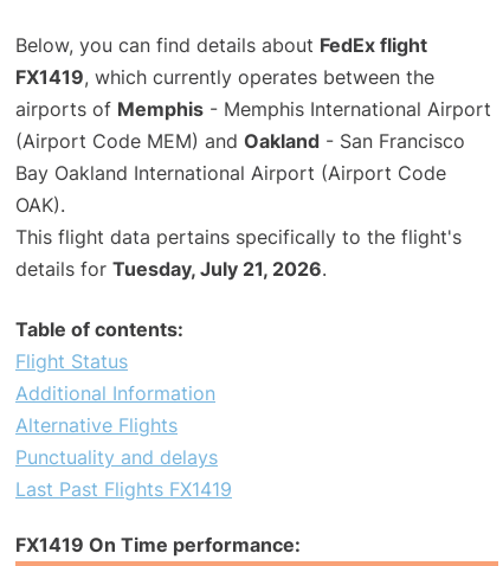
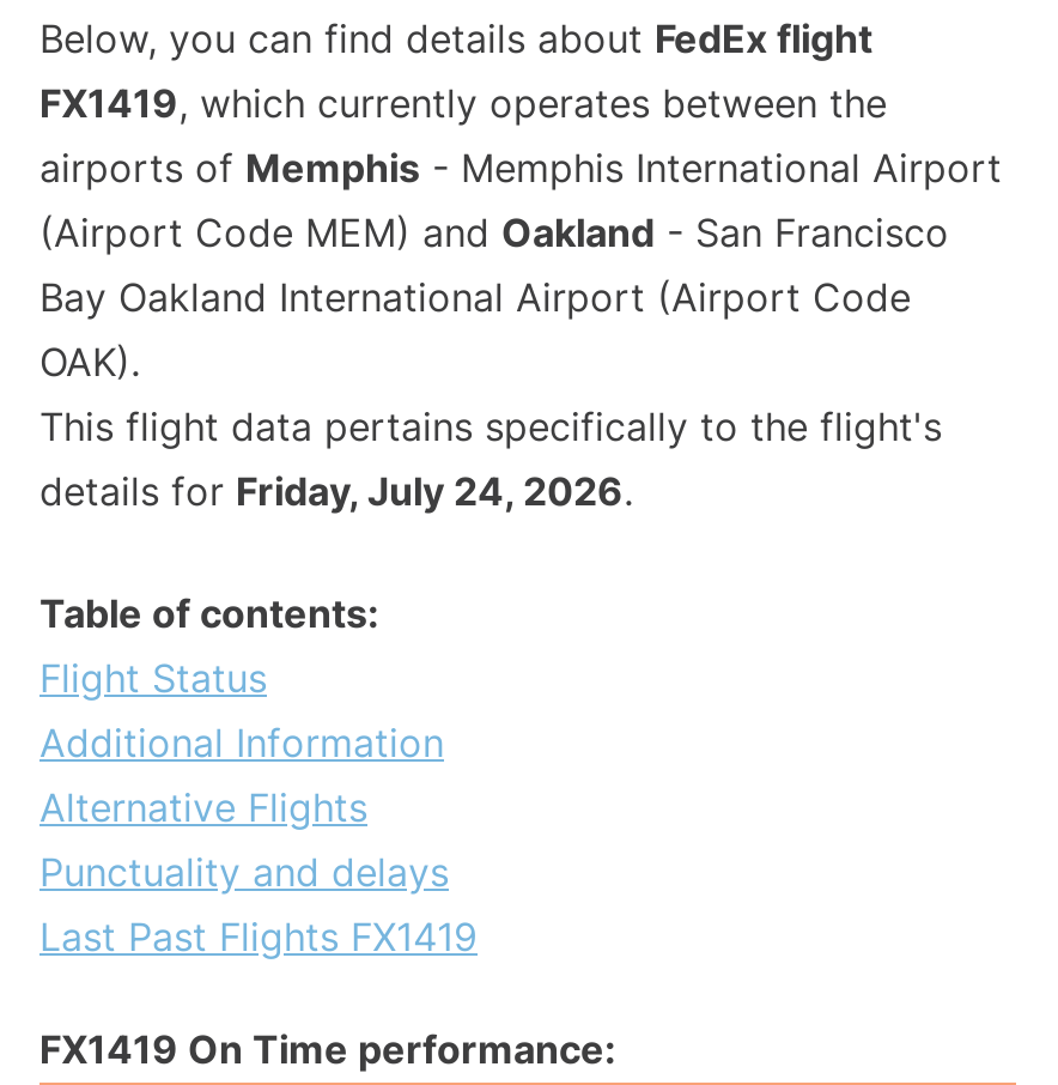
- details for Tuesday, July 21, 2026.
+ details for Friday, July 24, 2026.
